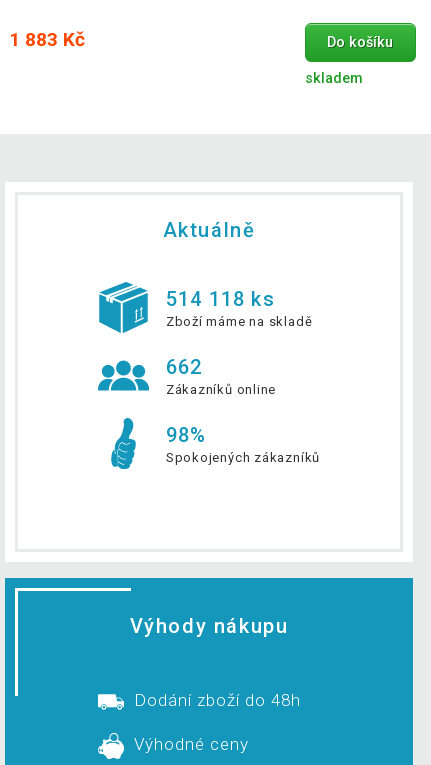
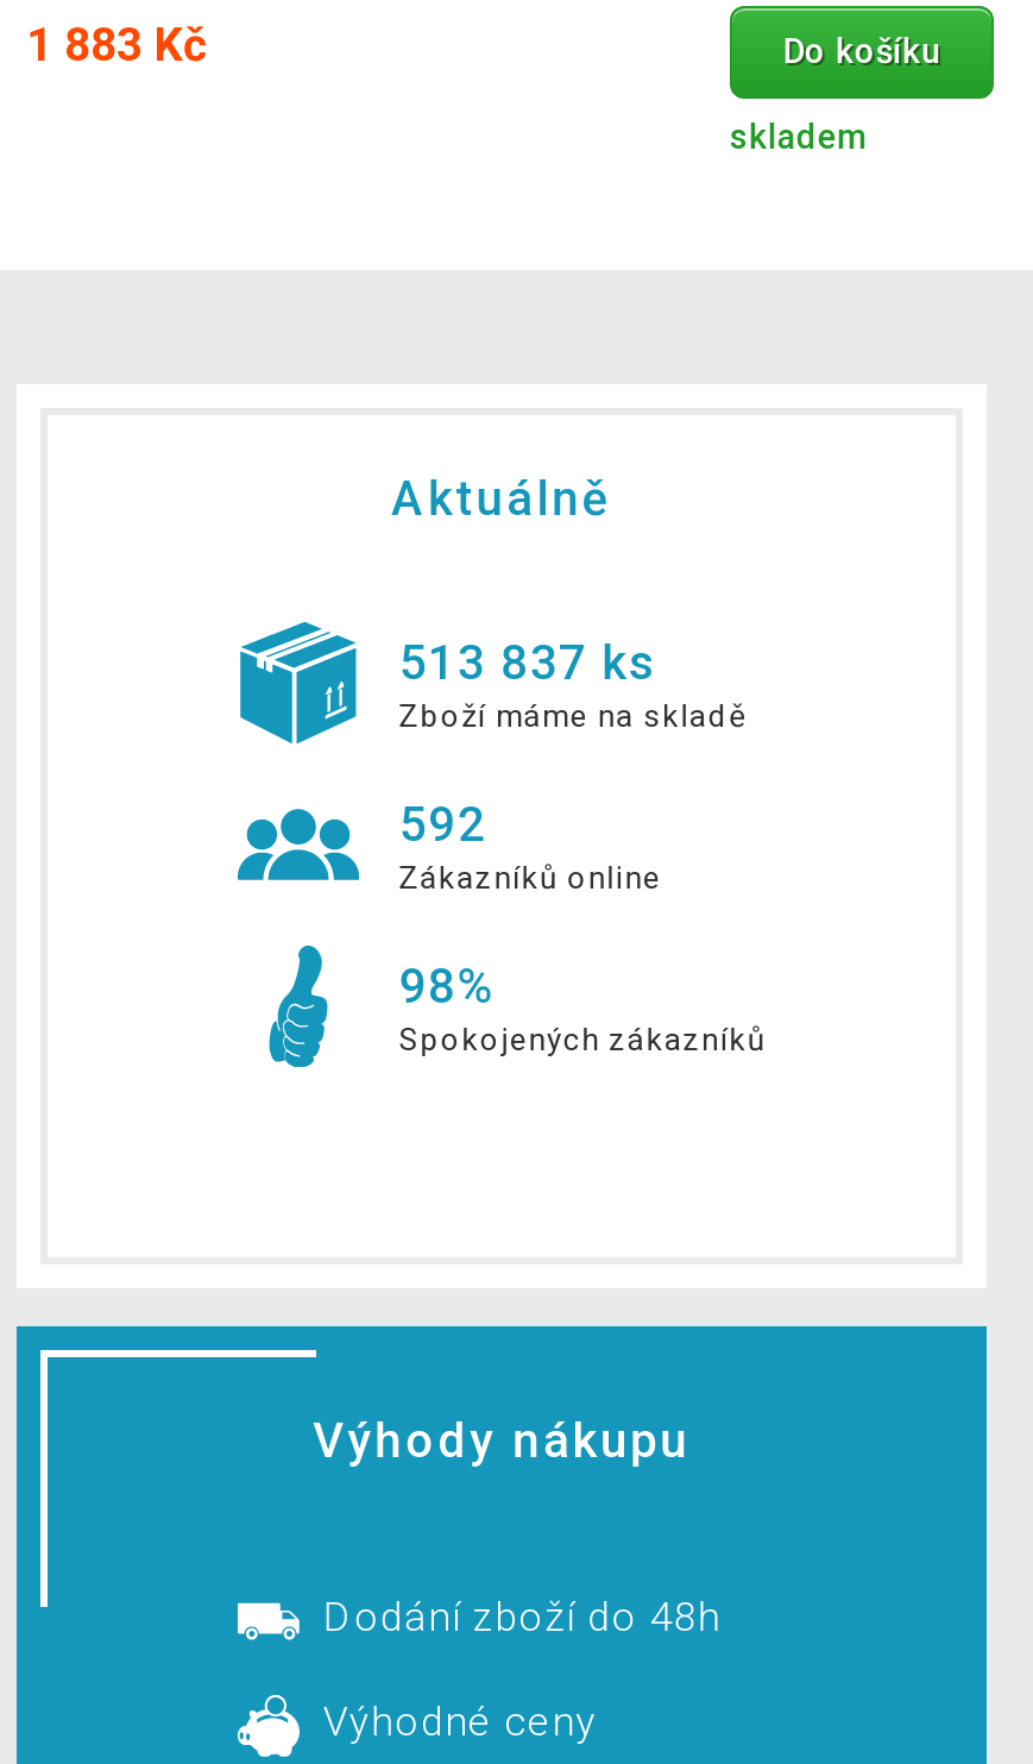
- 514 118 ks
+ 513 837 ks

- 662
+ 592
